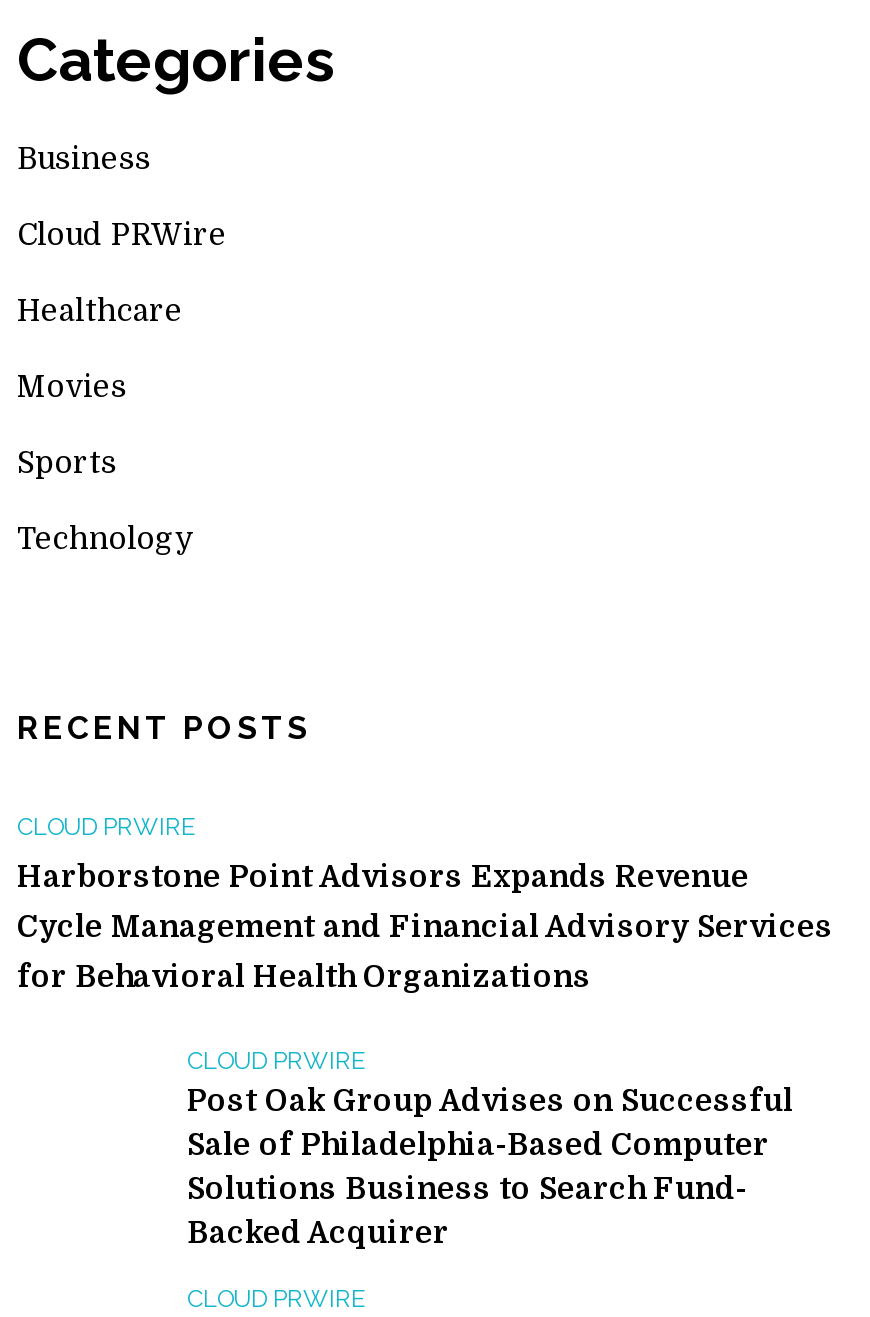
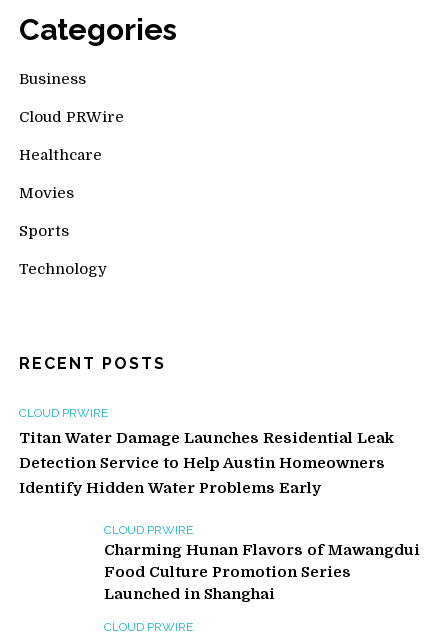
- Harborstone Point Advisors Expands Revenue
- Cycle Management and Financial Advisory Services
- for Behavioral Health Organizations
+ Titan Water Damage Launches Residential Leak
+ Detection Service to Help Austin Homeowners
+ Identify Hidden Water Problems Early

- Post Oak Group Advises on Successful
- Sale of Philadelphia-Based Computer
- Solutions Business to Search Fund-
- Backed Acquirer
+ Charming Hunan Flavors of Mawangdui
+ Food Culture Promotion Series
+ Launched in Shanghai
